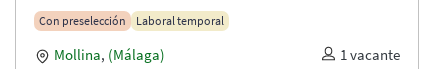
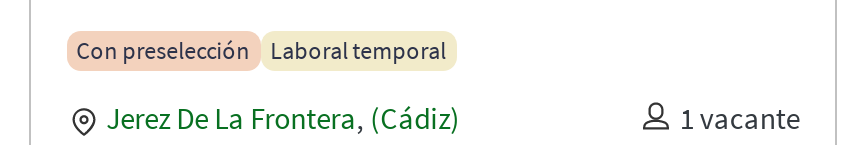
- Mollina, (Málaga)
+ Jerez De La Frontera, (Cádiz)
